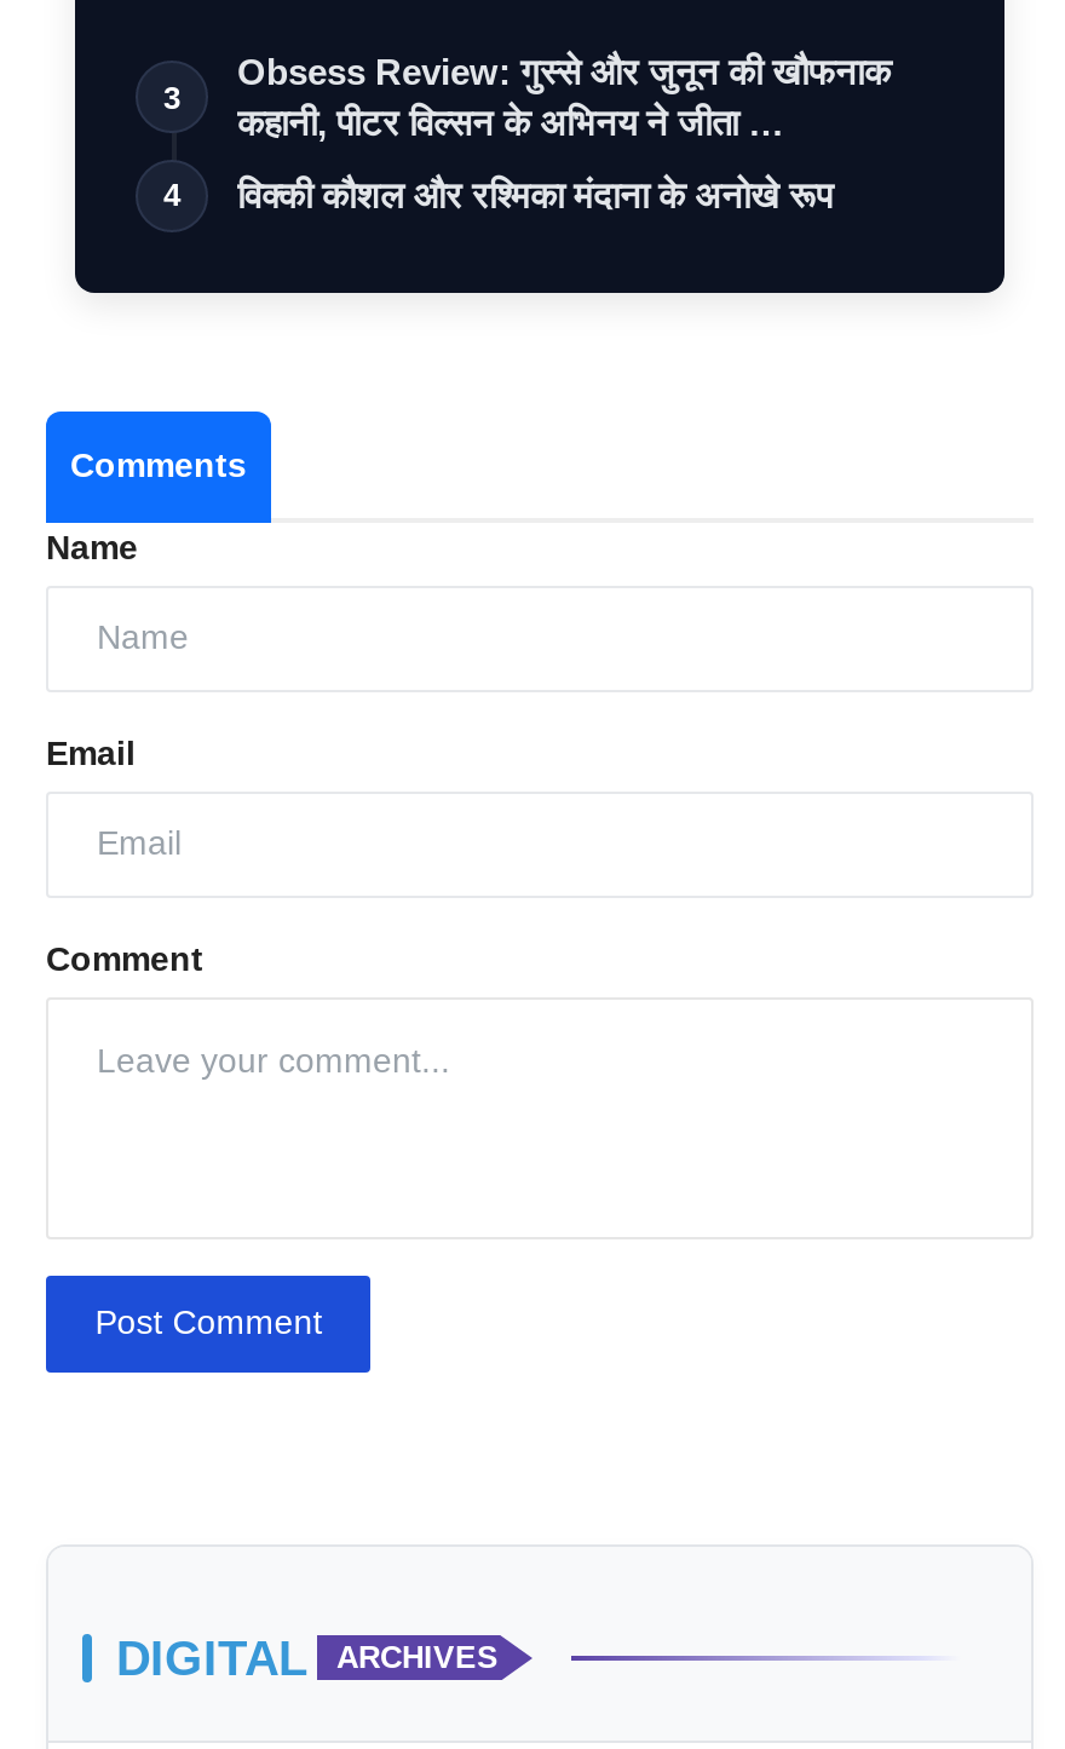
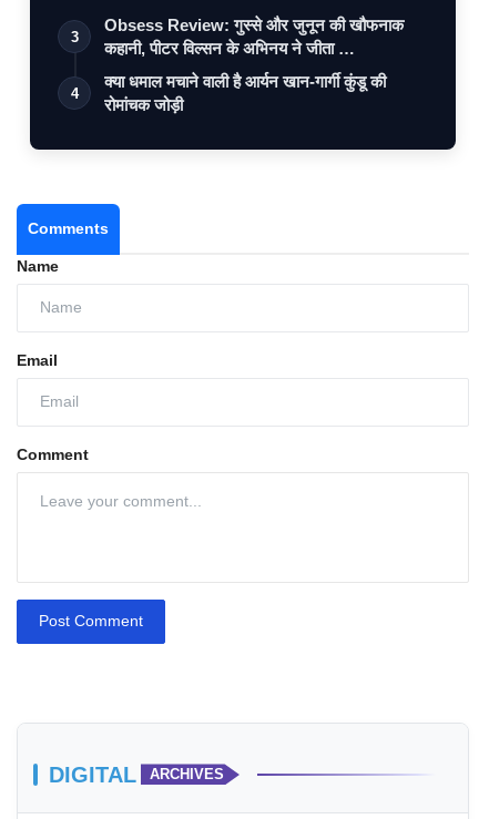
- विक्की कौशल और रश्मिका मंदाना के अनोखे रूप
+ क्या धमाल मचाने वाली है आर्यन खान-गार्गी कुंडू की
+ रोमांचक जोड़ी
